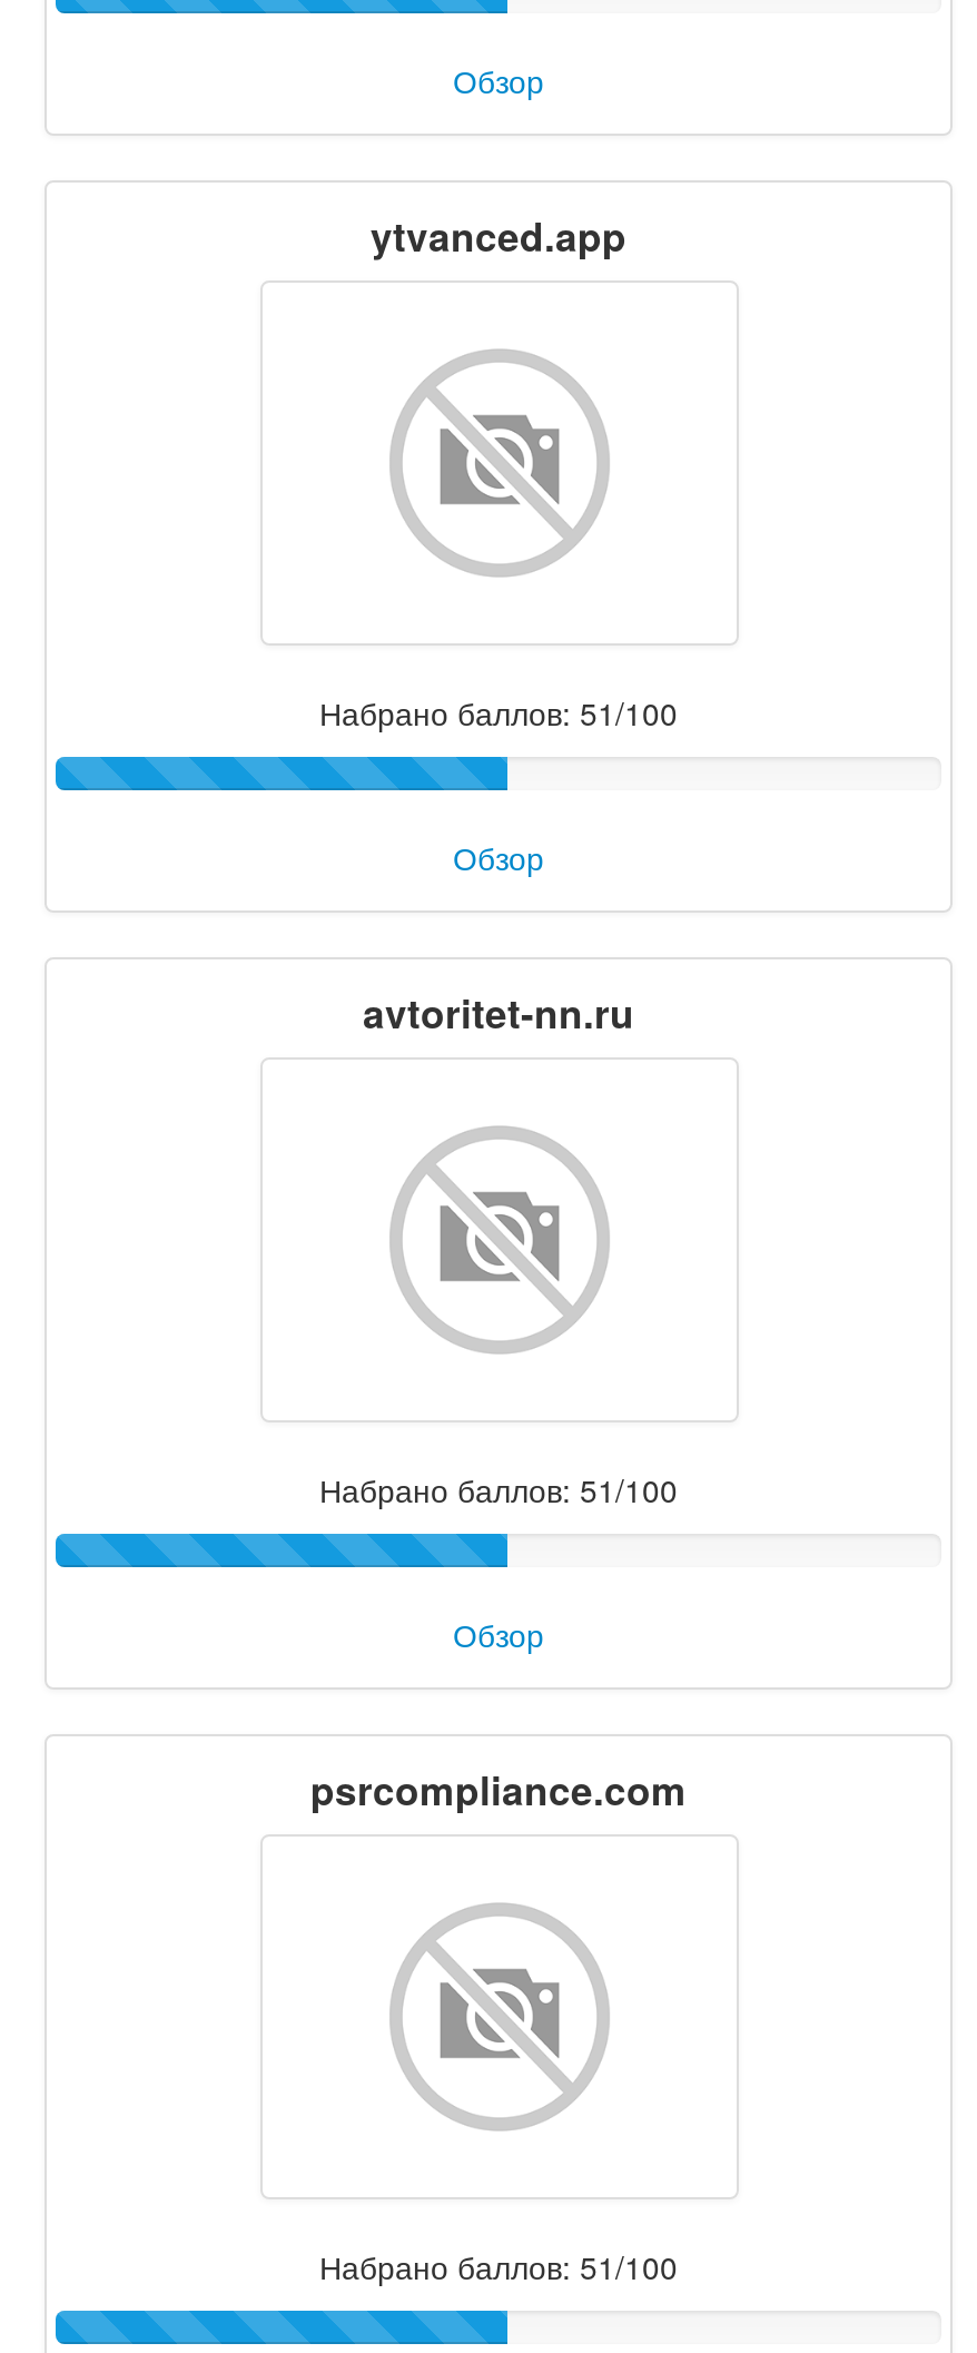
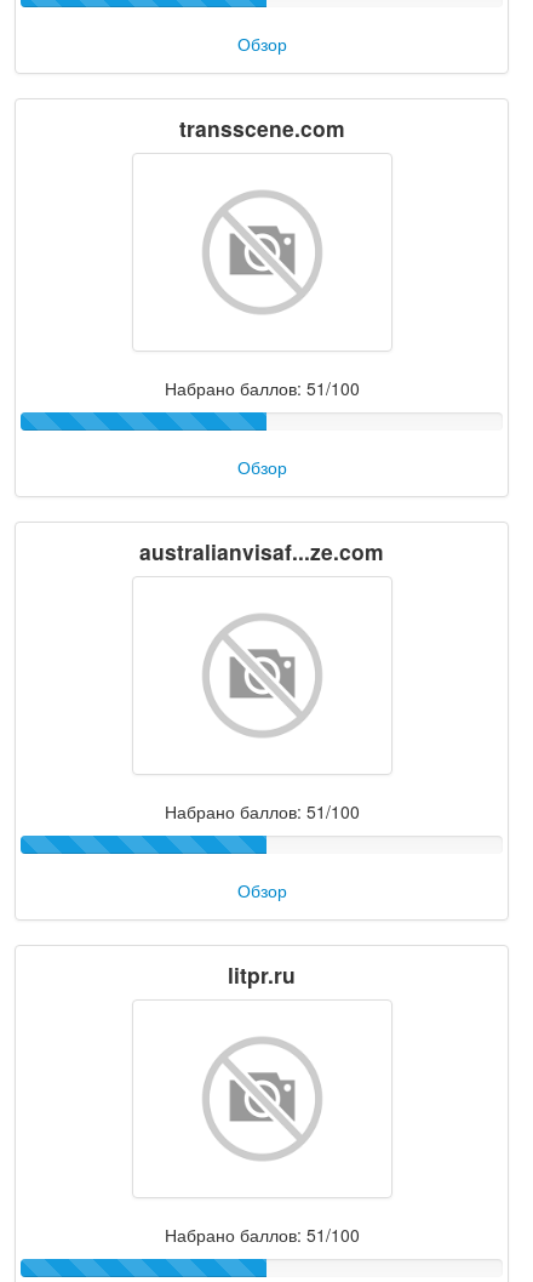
- ytvanced.app
+ transscene.com

- avtoritet-nn.ru
+ australianvisaf...ze.com

- psrcompliance.com
+ litpr.ru
